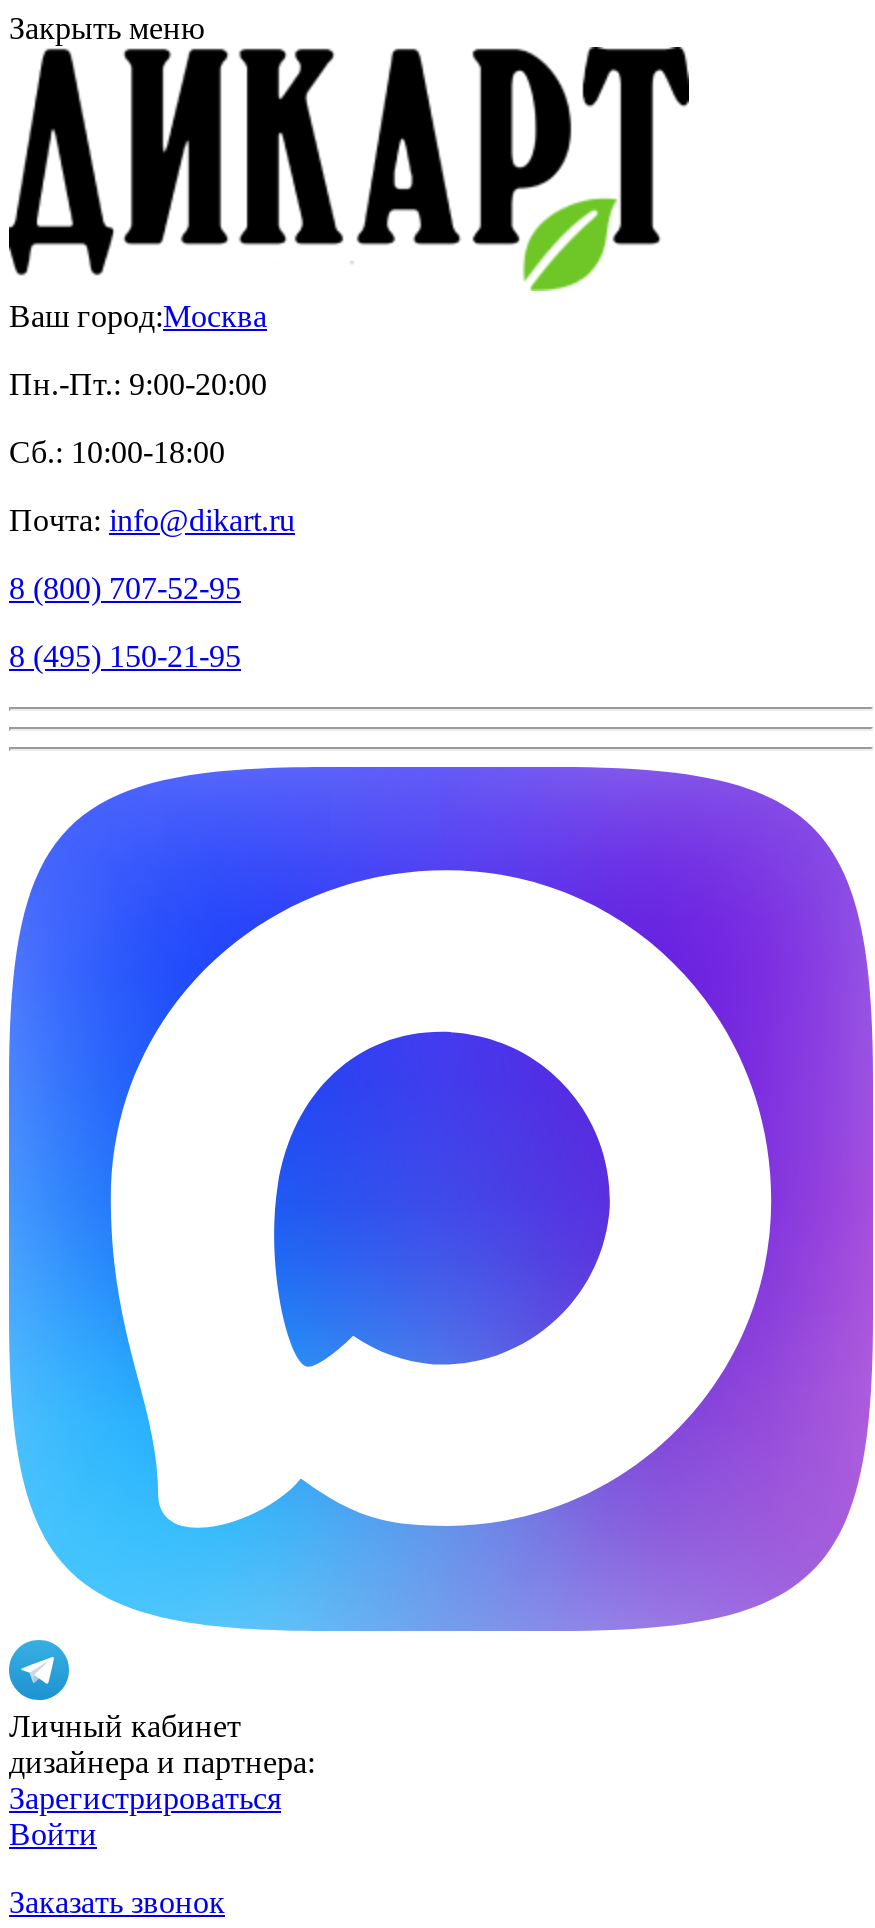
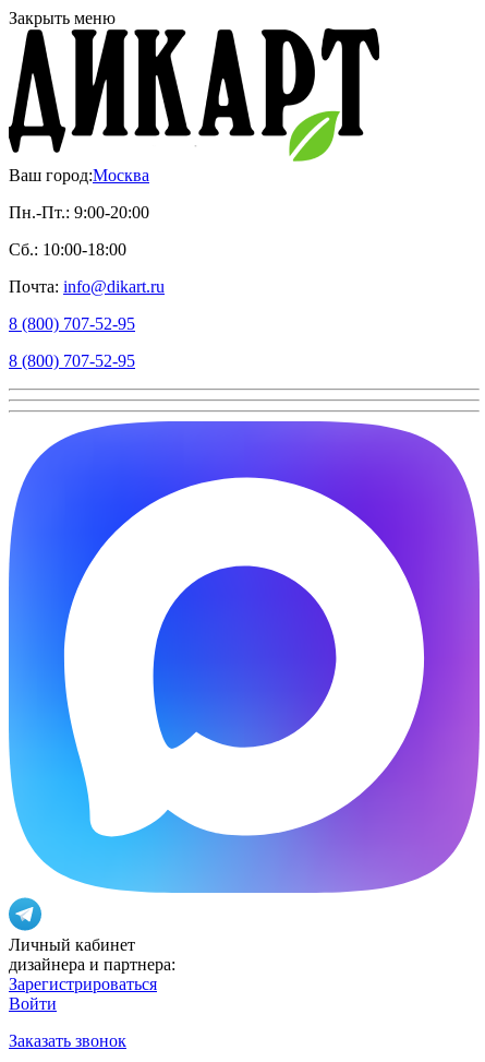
- 8 (495) 150-21-95
+ 8 (800) 707-52-95
